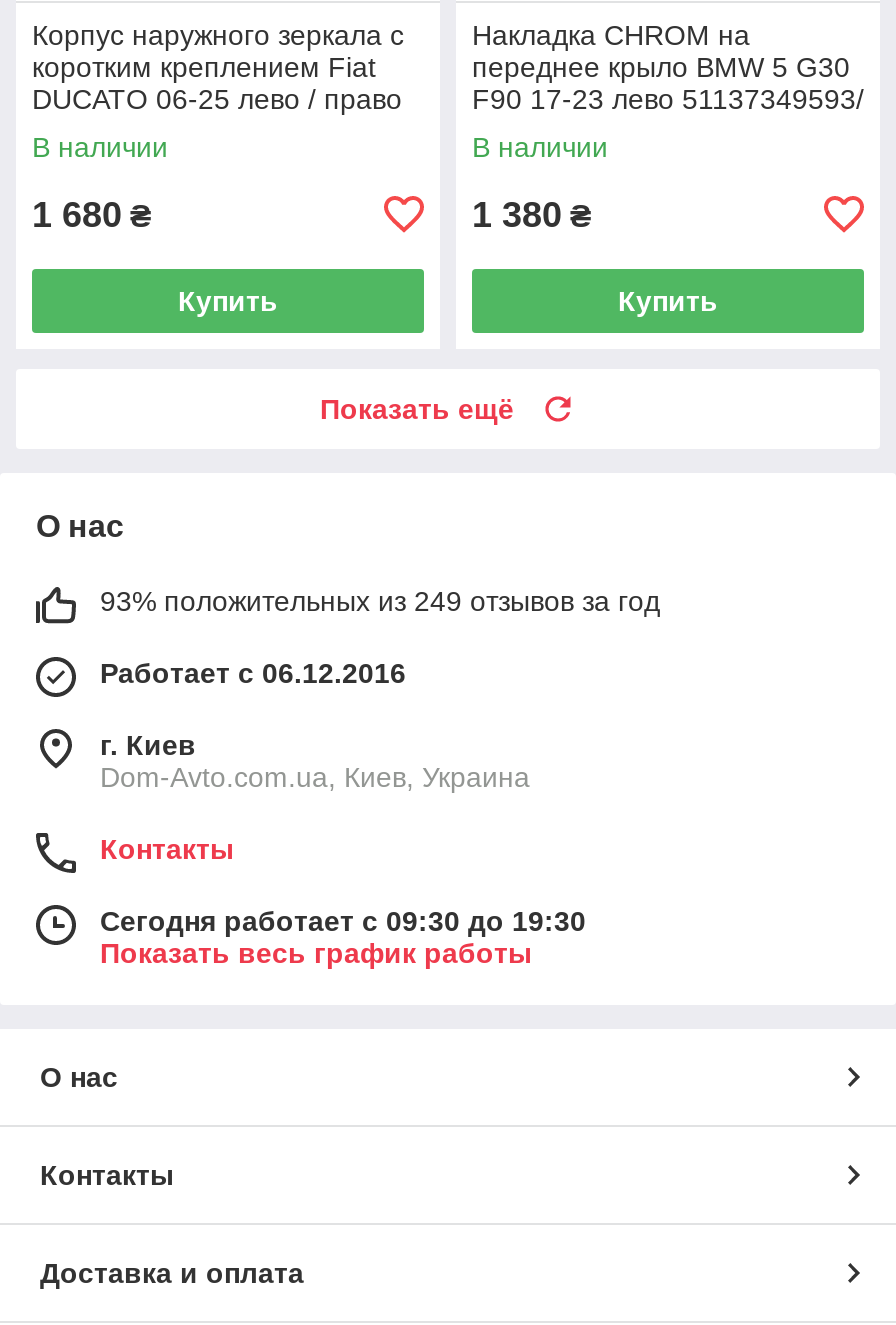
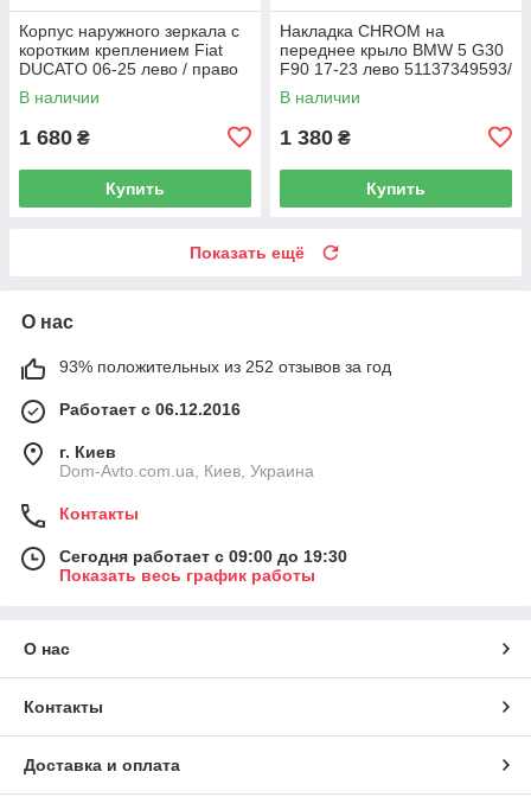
- 93% положительных из 249 отзывов за год
+ 93% положительных из 252 отзывов за год

- Сегодня работает с 09:30 до 19:30
+ Сегодня работает с 09:00 до 19:30
